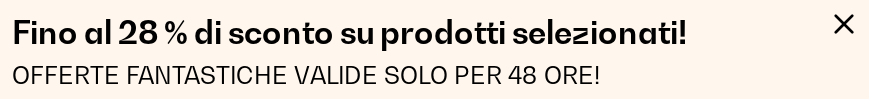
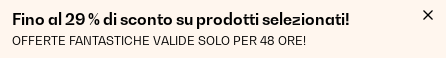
- Fino al 28 % di sconto su prodotti selezionati!
+ Fino al 29 % di sconto su prodotti selezionati!
